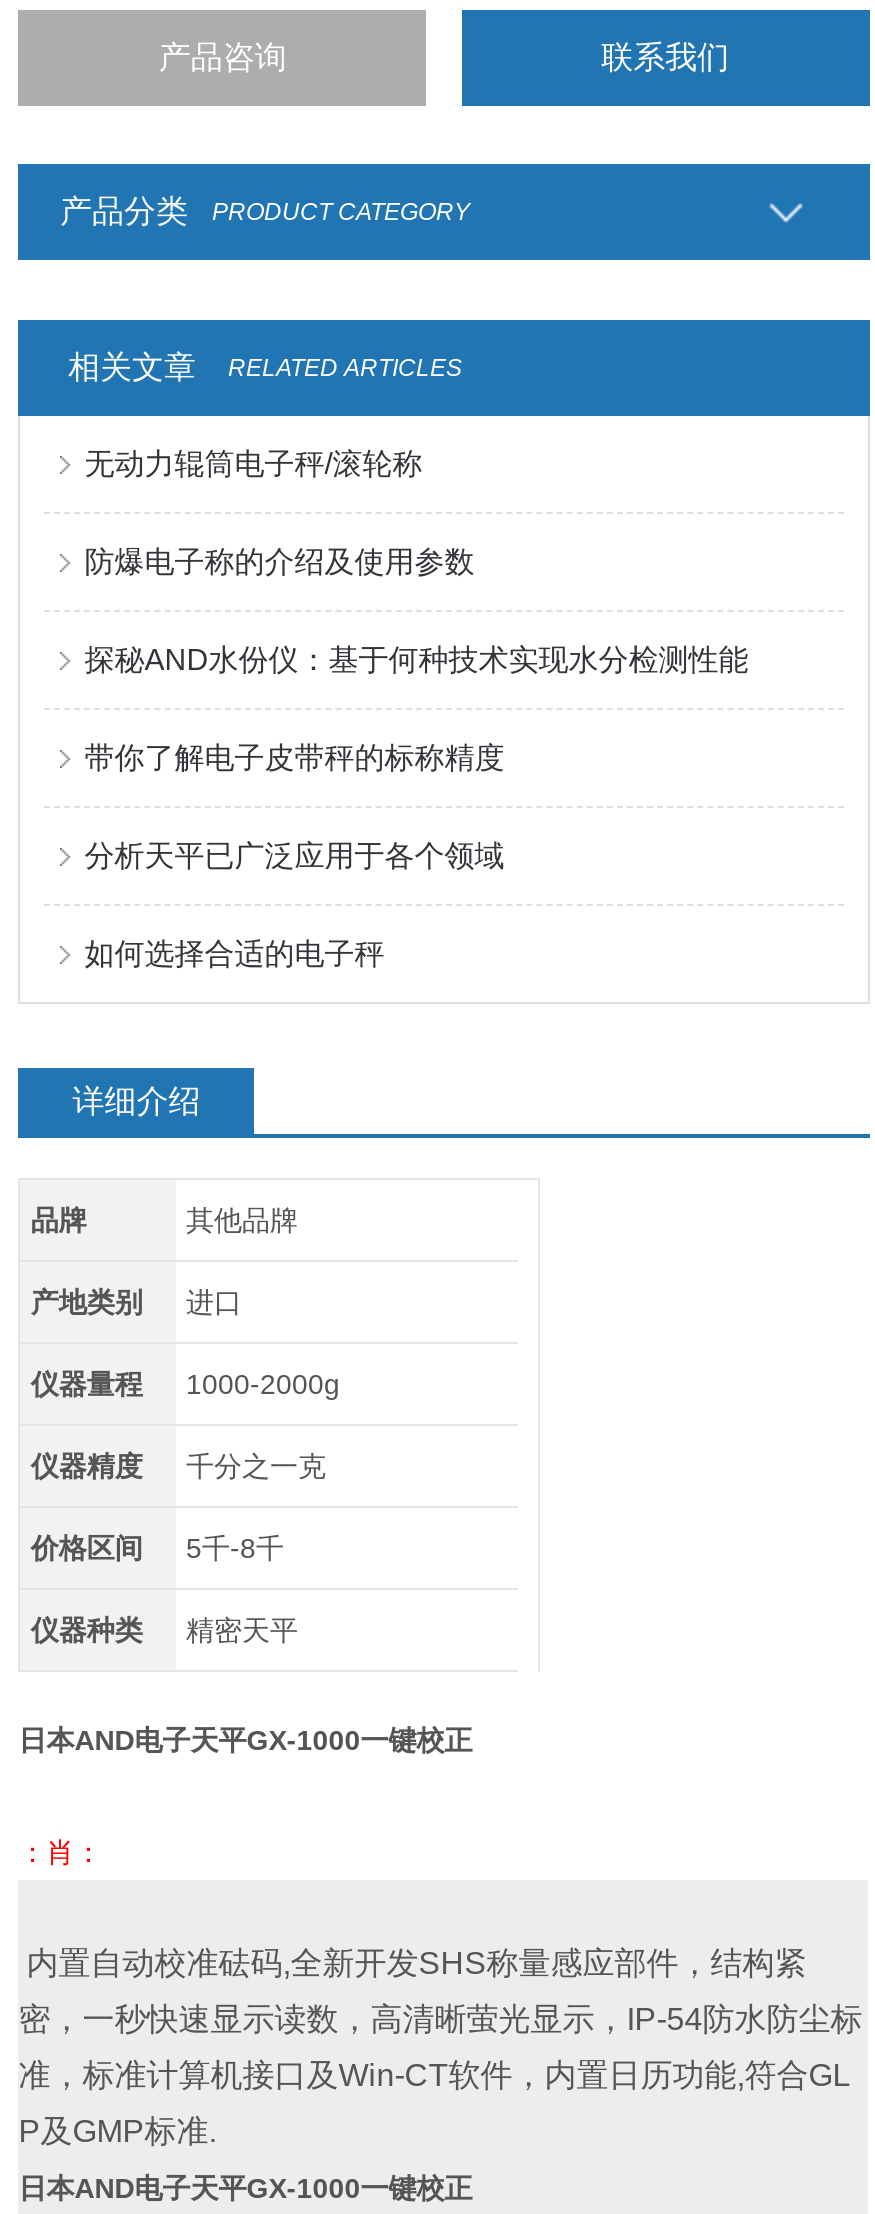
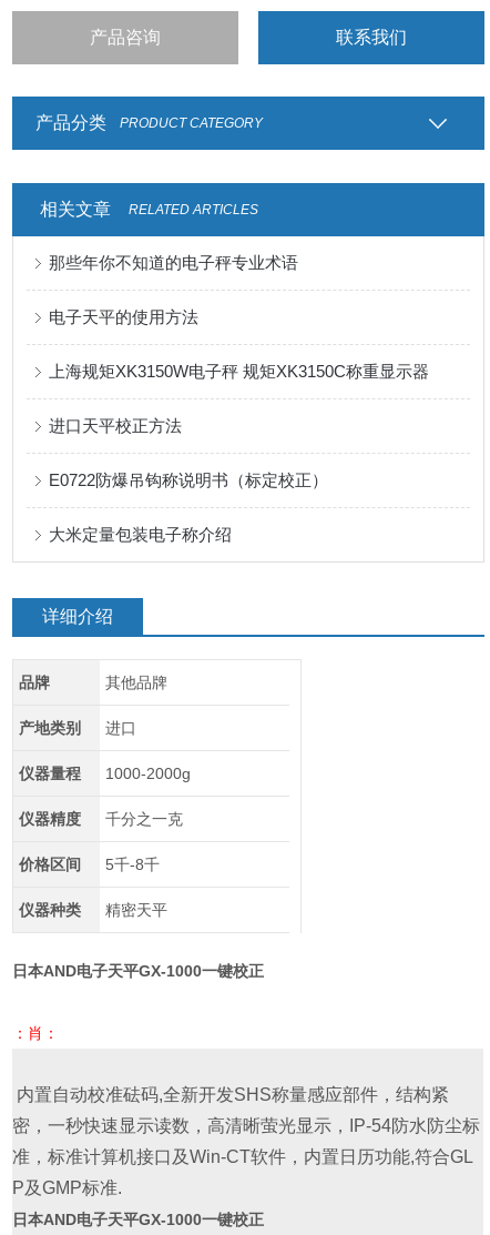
- 无动力辊筒电子秤/滚轮称
+ 那些年你不知道的电子秤专业术语

- 防爆电子称的介绍及使用参数
+ 电子天平的使用方法

- 探秘AND水份仪：基于何种技术实现水分检测性能
+ 上海规矩XK3150W电子秤 规矩XK3150C称重显示器

- 带你了解电子皮带秤的标称精度
+ 进口天平校正方法

- 分析天平已广泛应用于各个领域
+ E0722防爆吊钩称说明书（标定校正）

- 如何选择合适的电子秤
+ 大米定量包装电子称介绍
